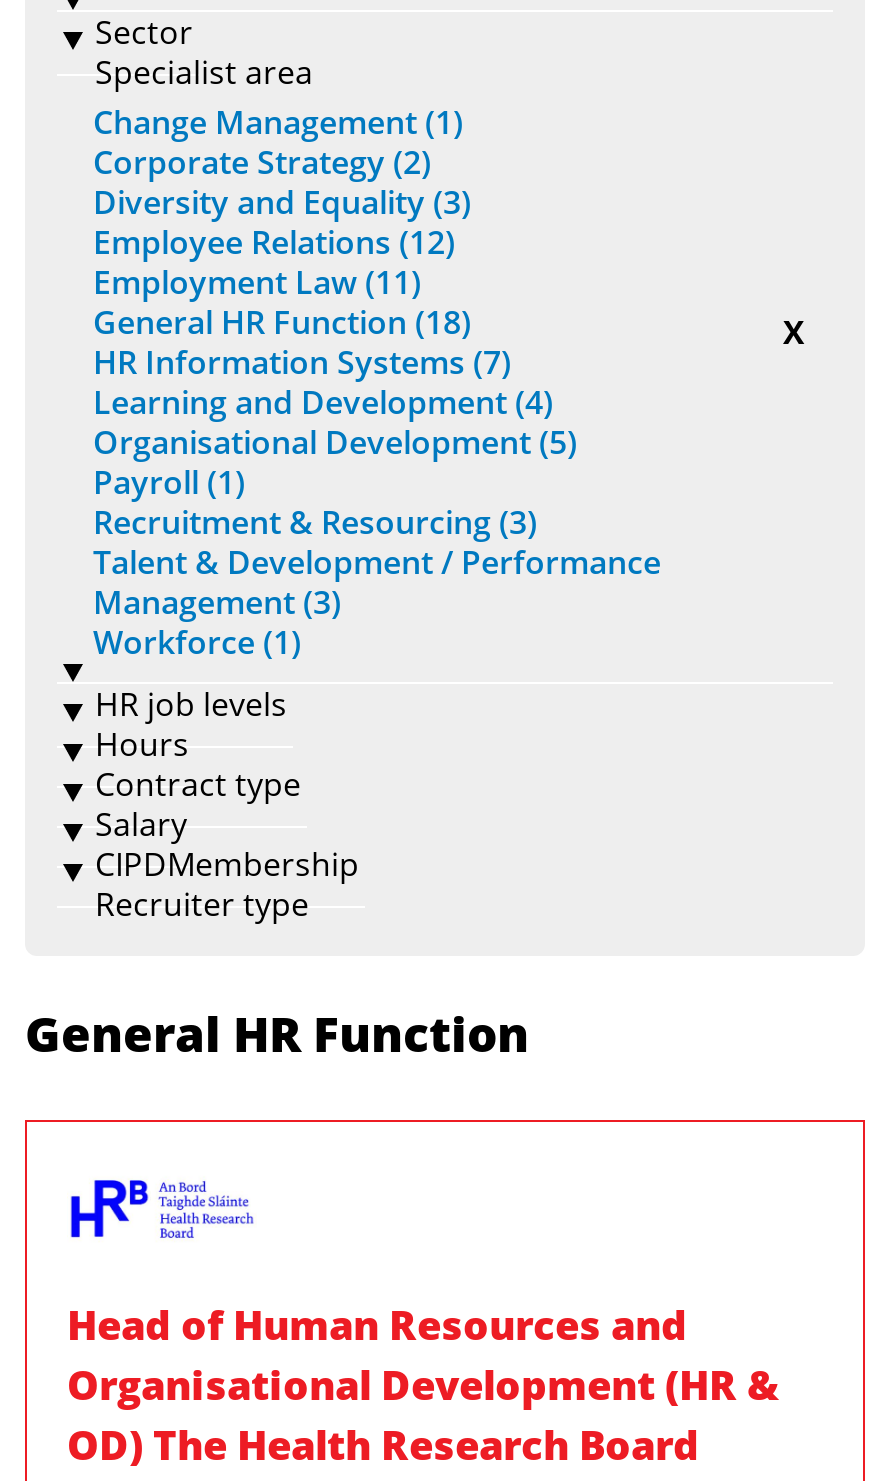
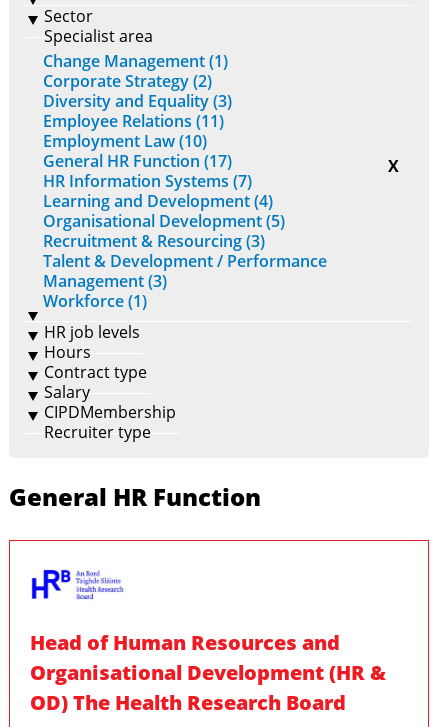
- Employee Relations (12)
+ Employee Relations (11)

- Employment Law (11)
+ Employment Law (10)

- General HR Function (18)
+ General HR Function (17)

- Payroll (1)
